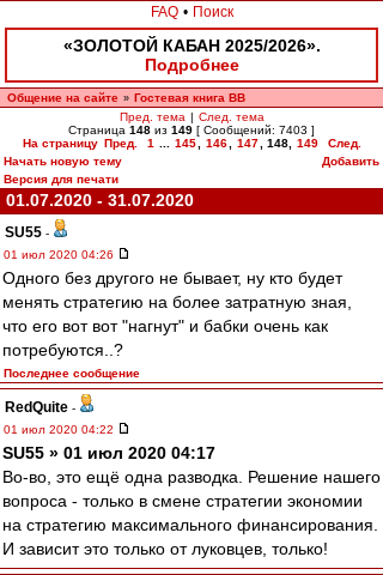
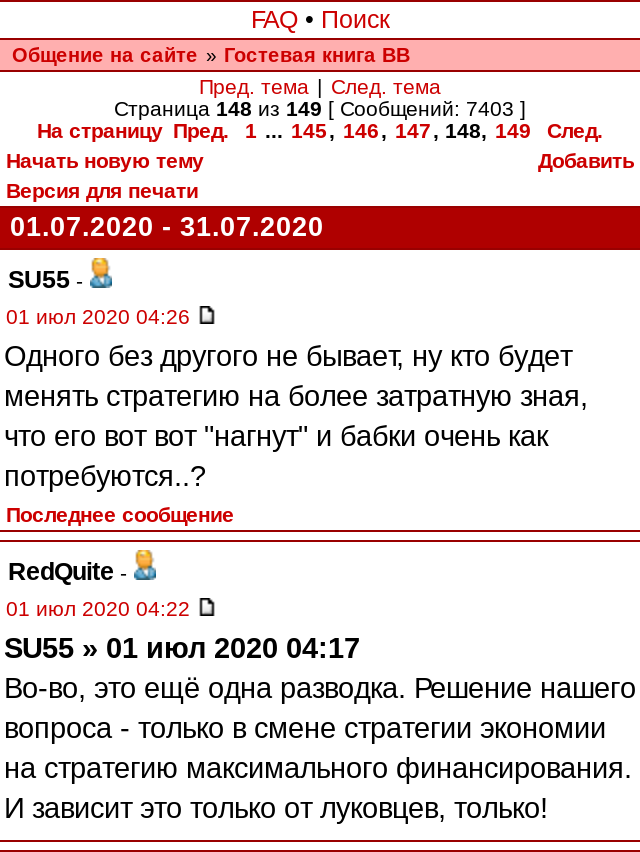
- «ЗОЛОТОЙ КАБАН 2025/2026».
- Подробнее
